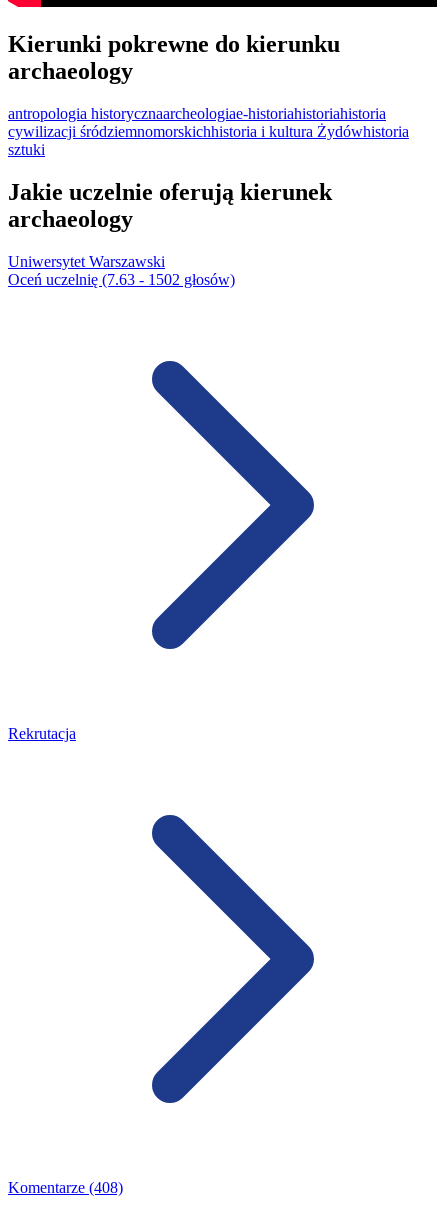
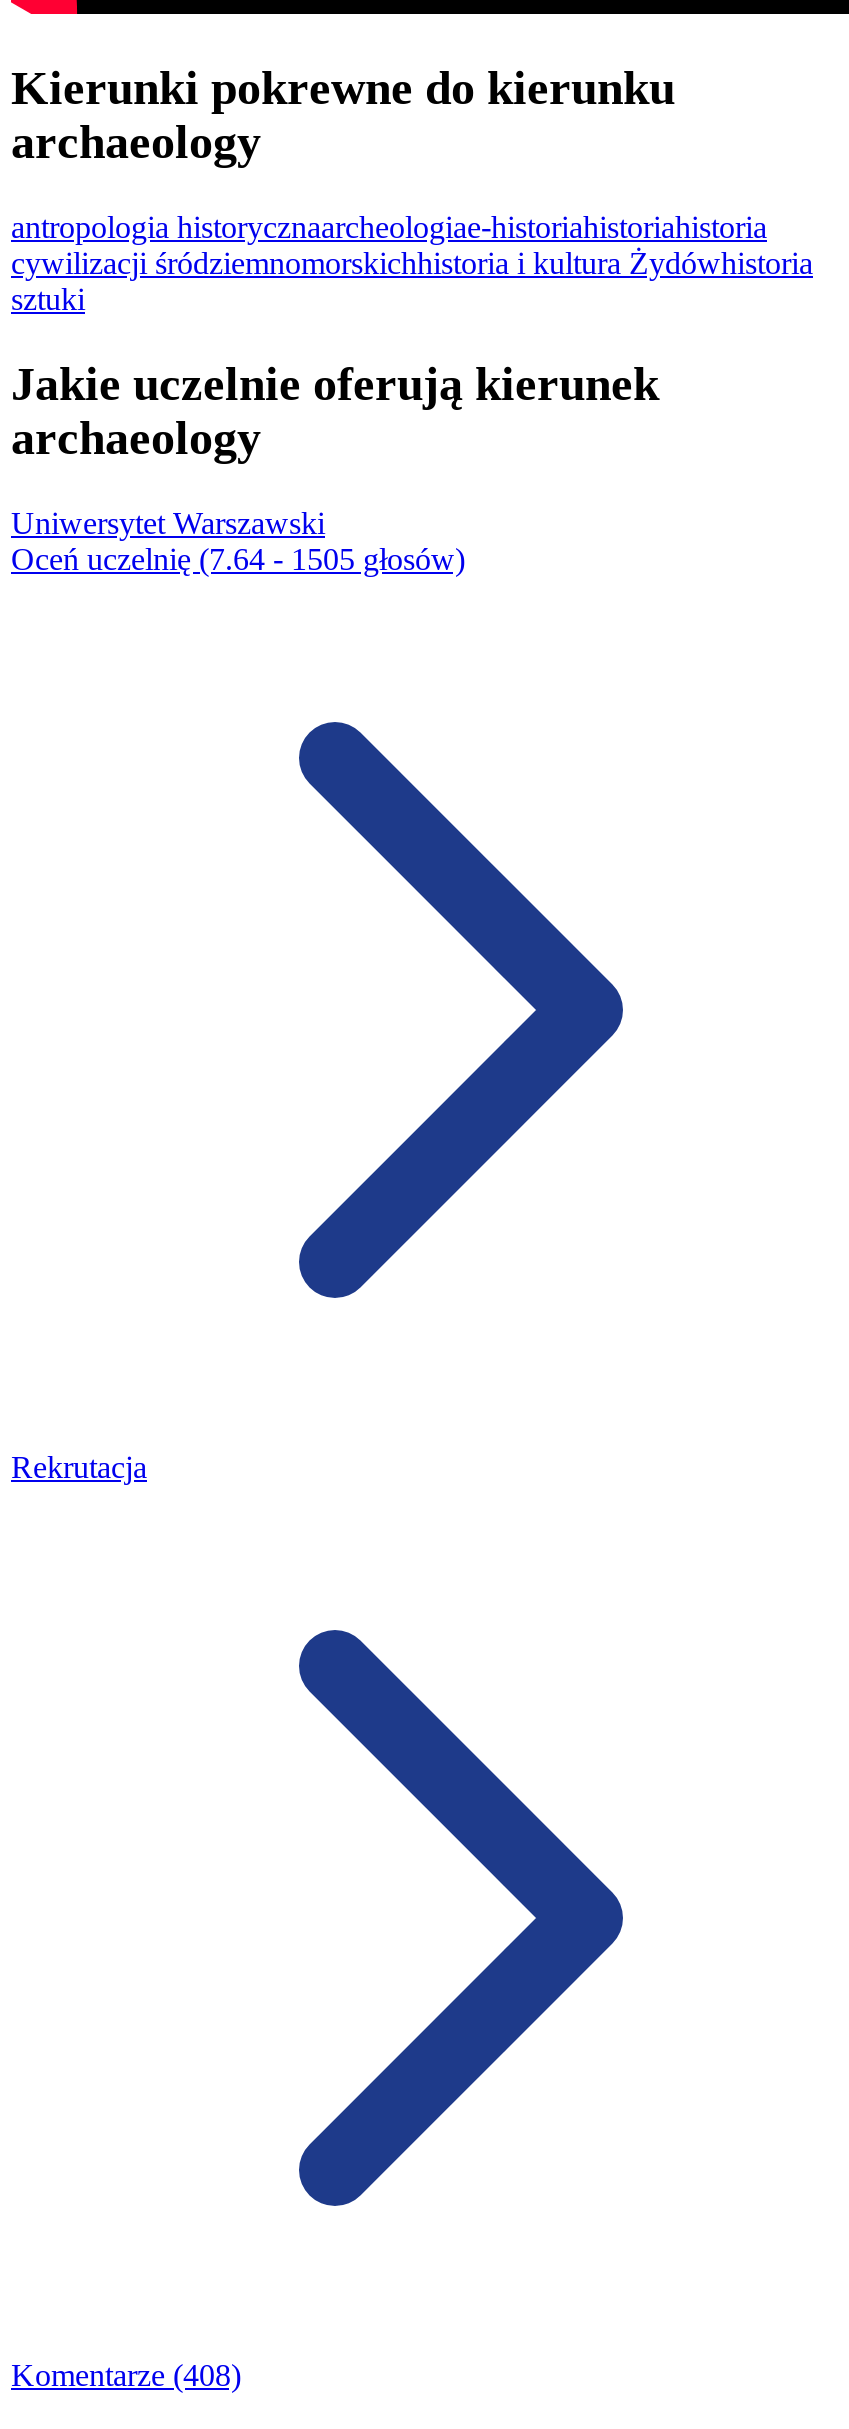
- Oceń uczelnię (7.63 - 1502 głosów)
+ Oceń uczelnię (7.64 - 1505 głosów)
